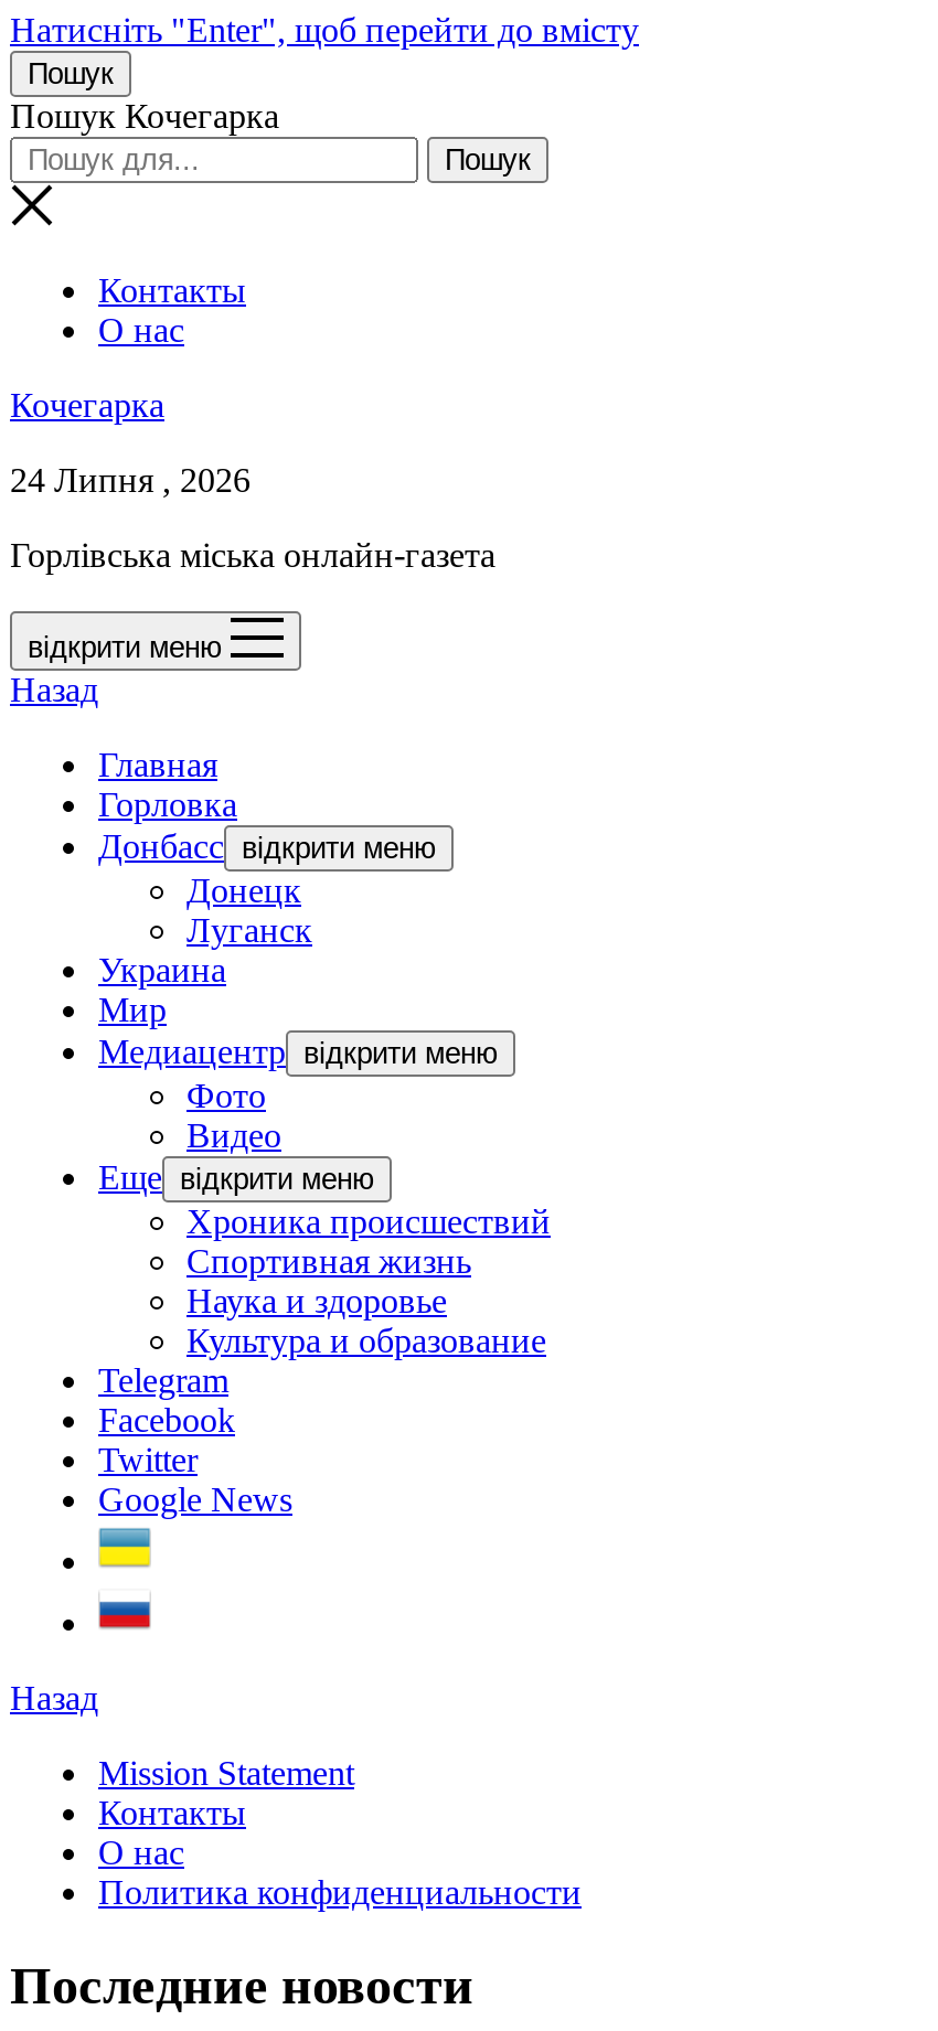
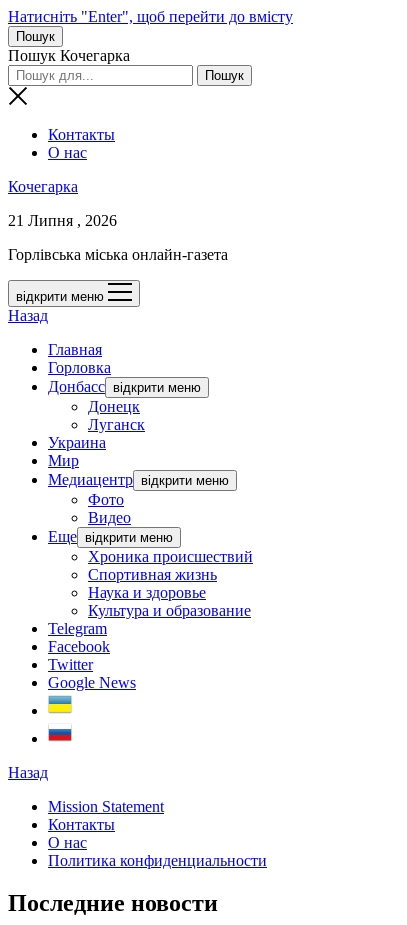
- 24 Липня , 2026
+ 21 Липня , 2026
